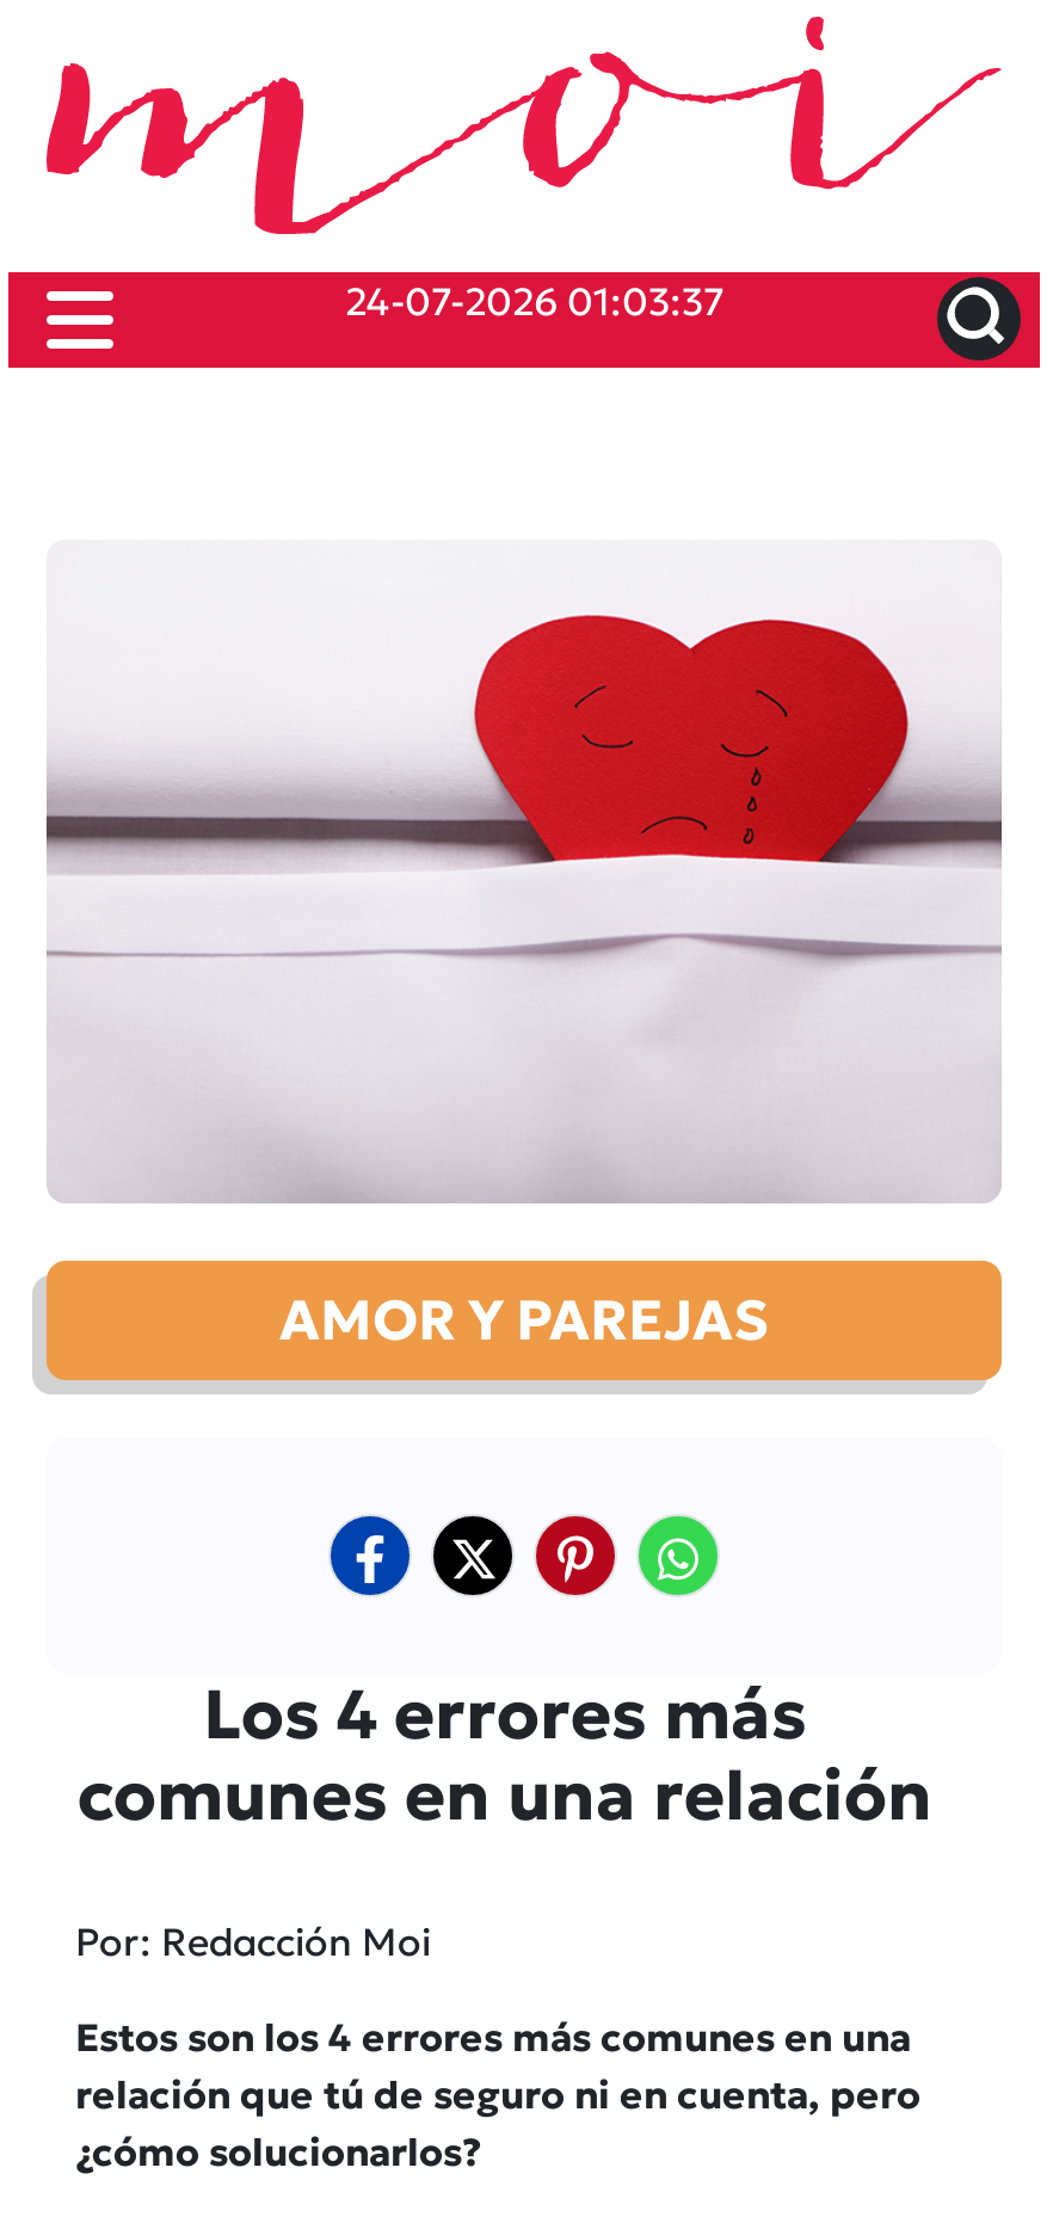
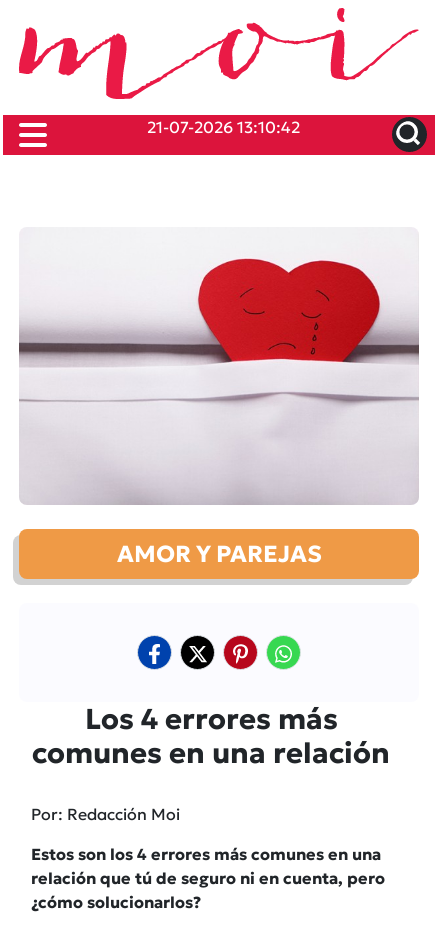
- 24-07-2026 01:03:37
+ 21-07-2026 13:10:42
